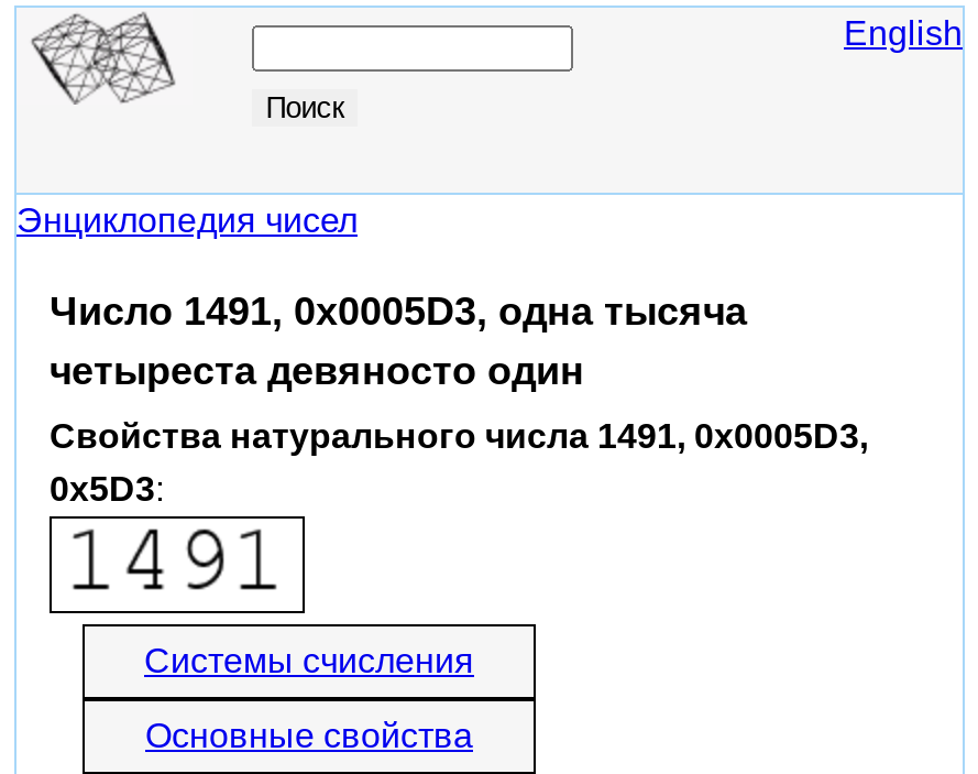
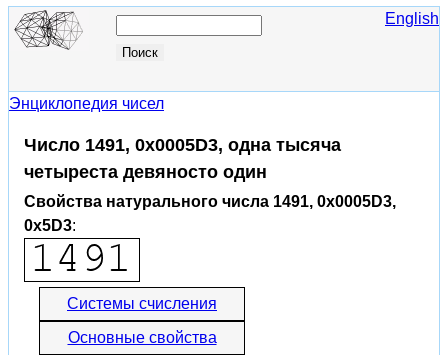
- [image]
+ [image]
